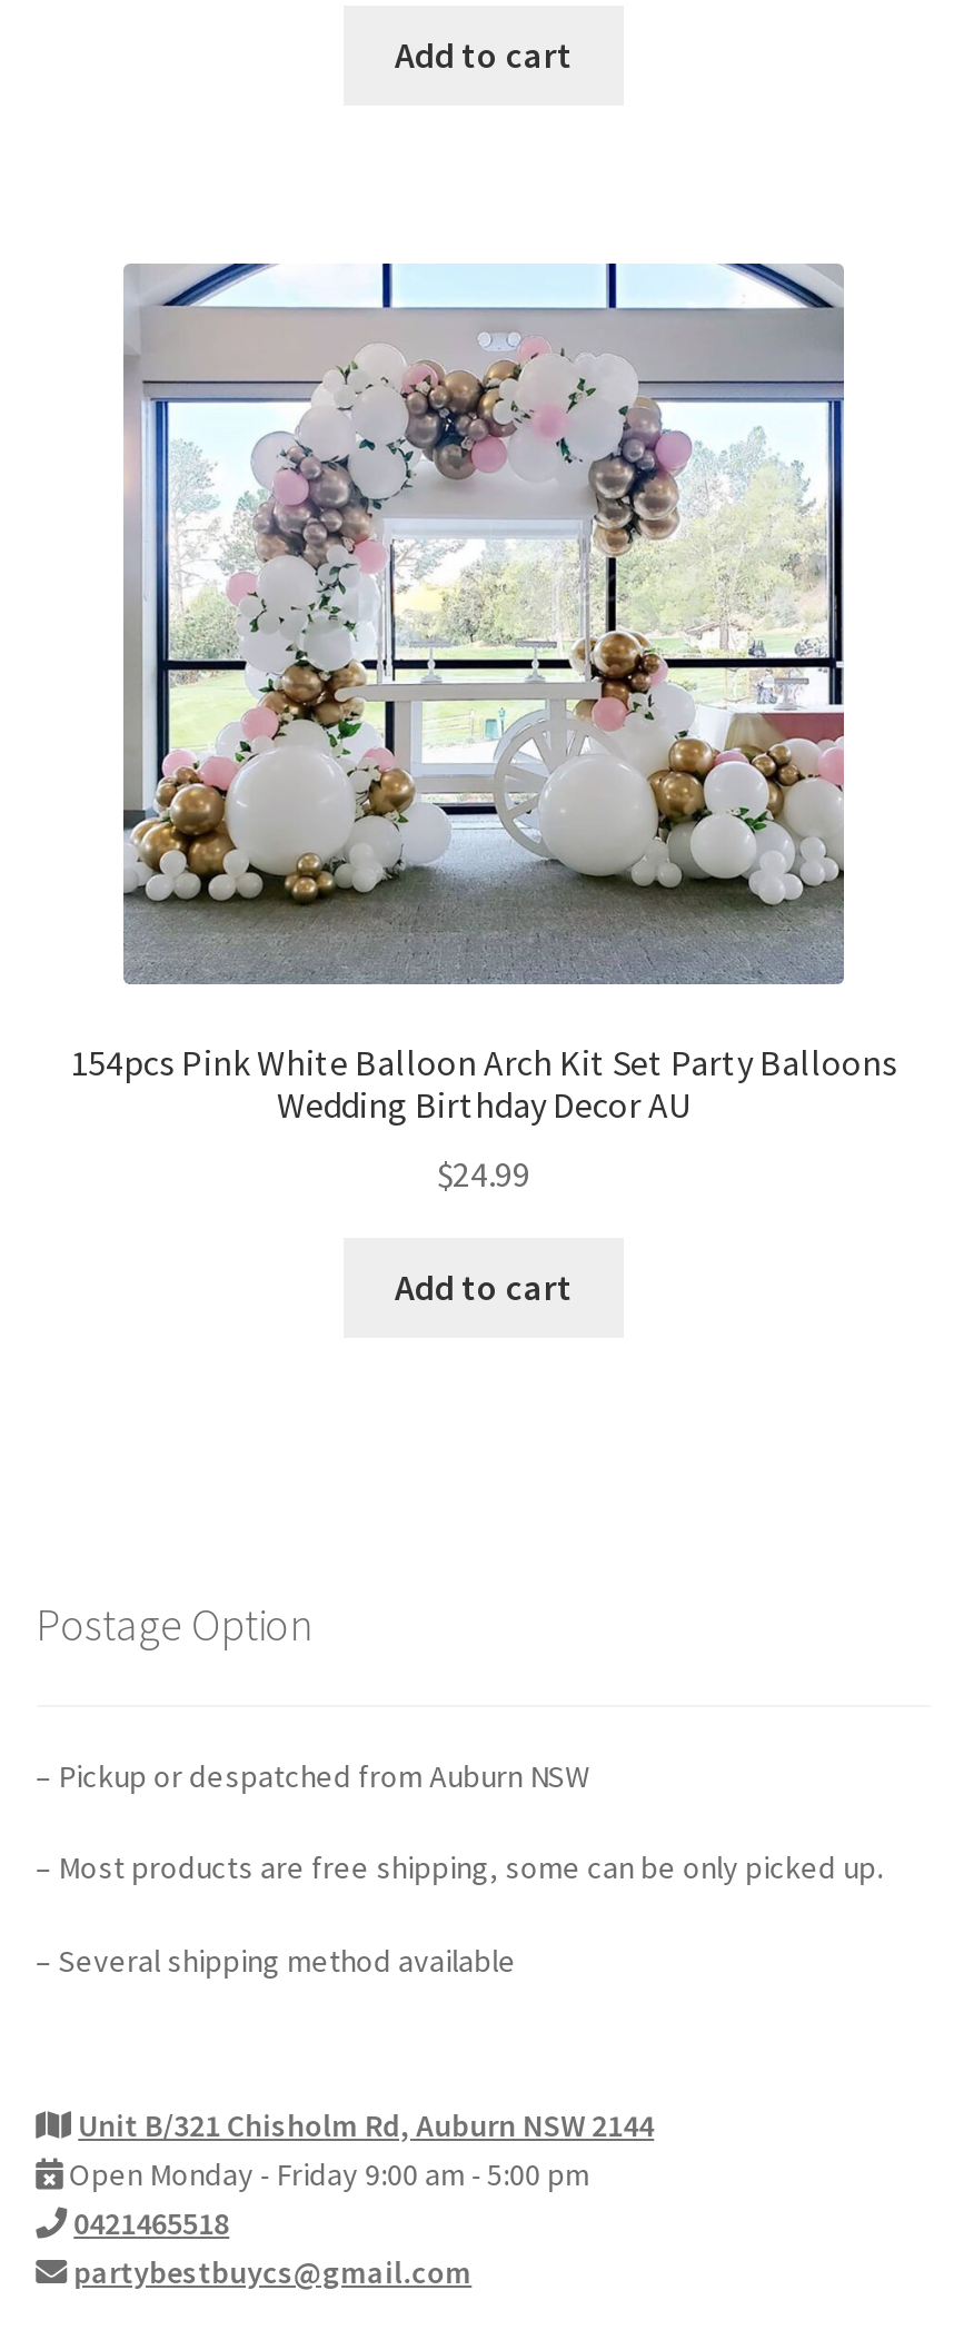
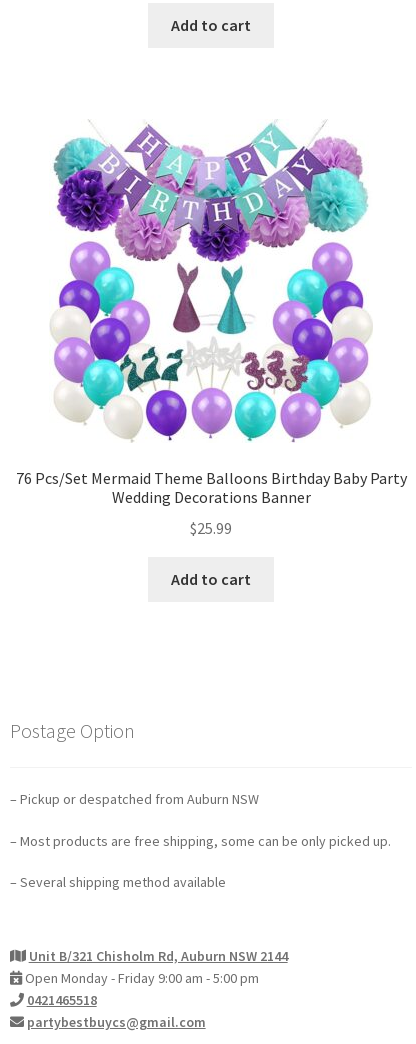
- [image]
- 154pcs Pink White Balloon Arch Kit Set Party Balloons
- Wedding Birthday Decor AU
+ [image]
+ 76 Pcs/Set Mermaid Theme Balloons Birthday Baby Party
+ Wedding Decorations Banner

- $24.99
+ $25.99
